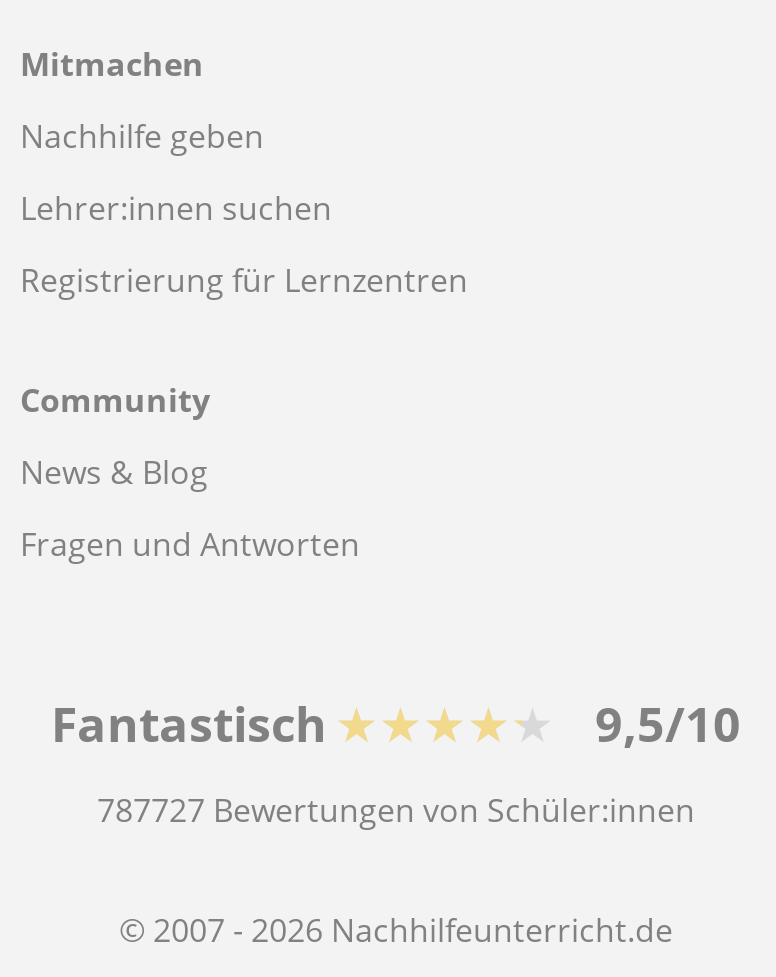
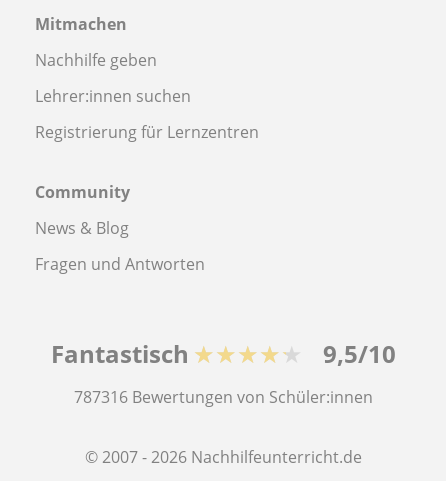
- 787727 Bewertungen von Schüler:innen
+ 787316 Bewertungen von Schüler:innen
